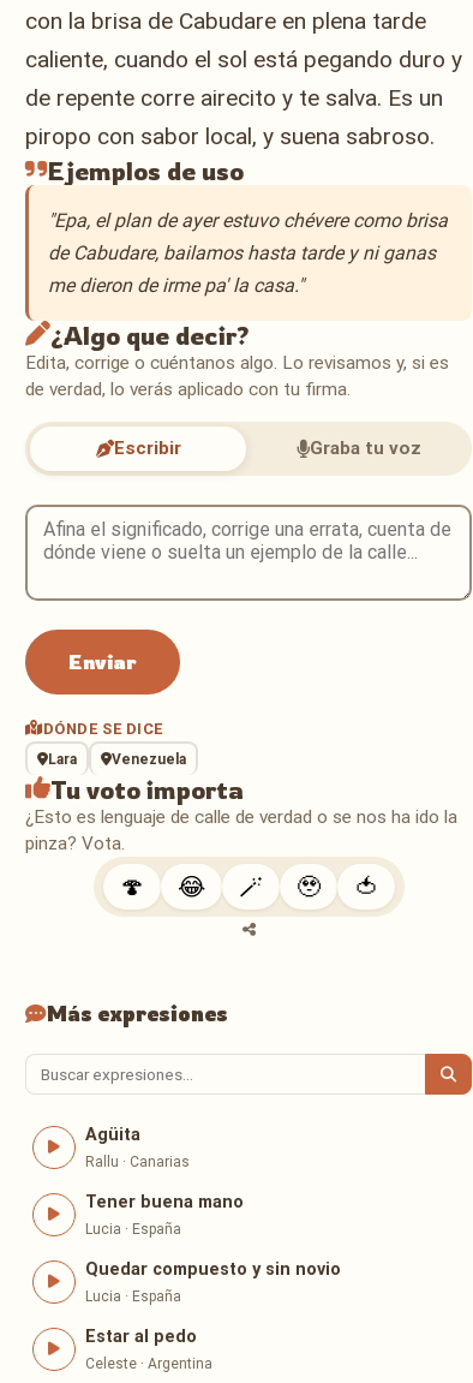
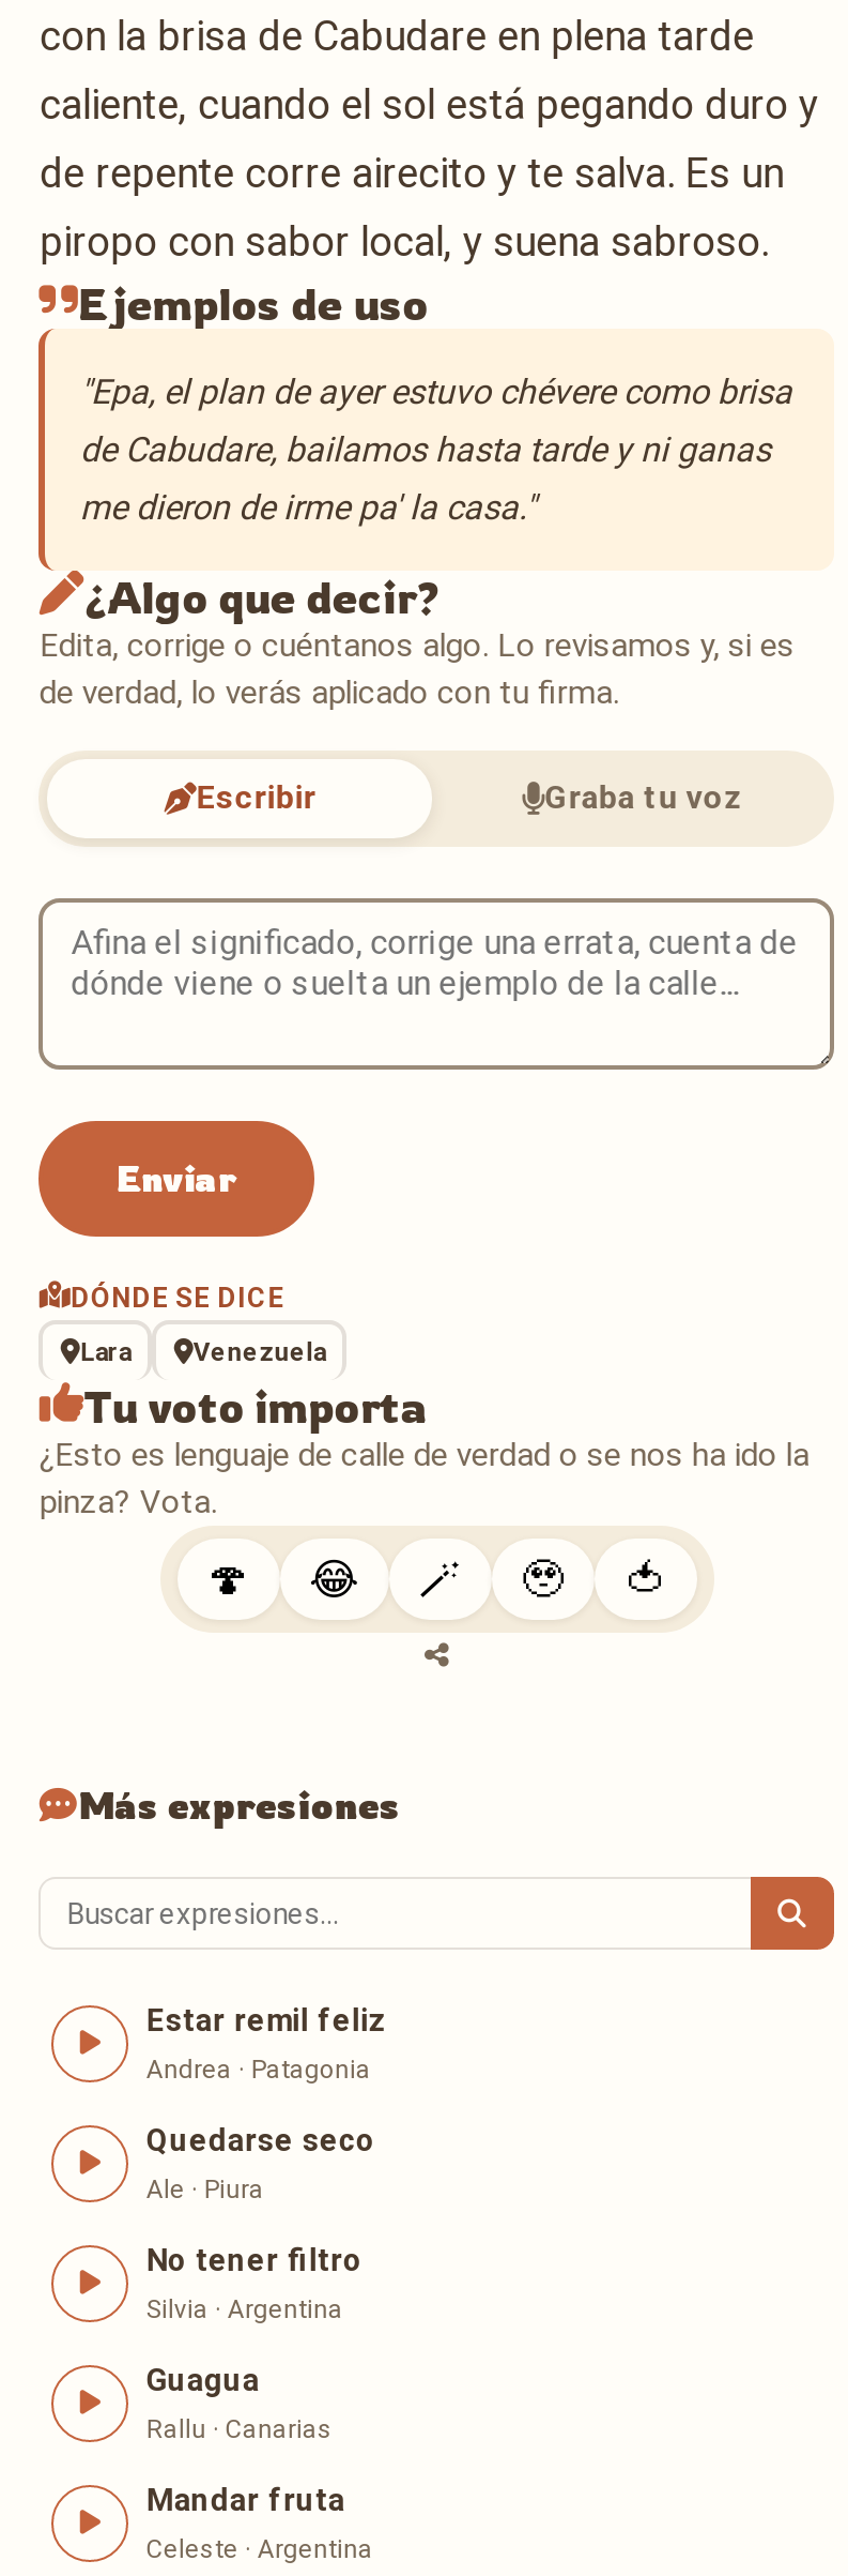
- Agüita
+ Estar remil feliz
+ Andrea · Patagonia
+ Quedarse seco
+ Ale · Piura
+ No tener filtro
+ Silvia · Argentina
+ Guagua

moved down: Rallu · Canarias

- Tener buena mano
- Lucia · España
- Quedar compuesto y sin novio
- Lucia · España
- Estar al pedo
+ Mandar fruta
